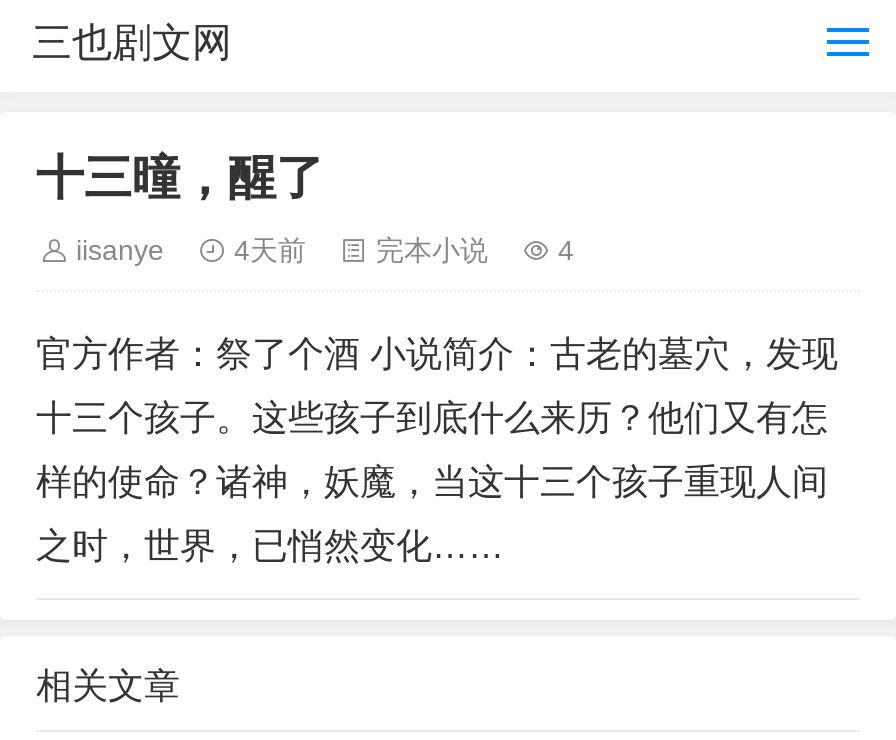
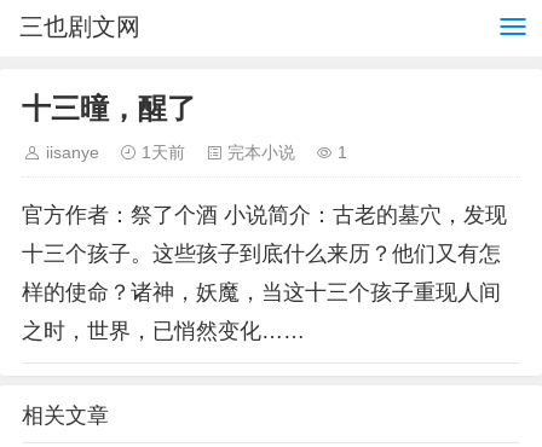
- 4天前
+ 1天前

- 4
+ 1
